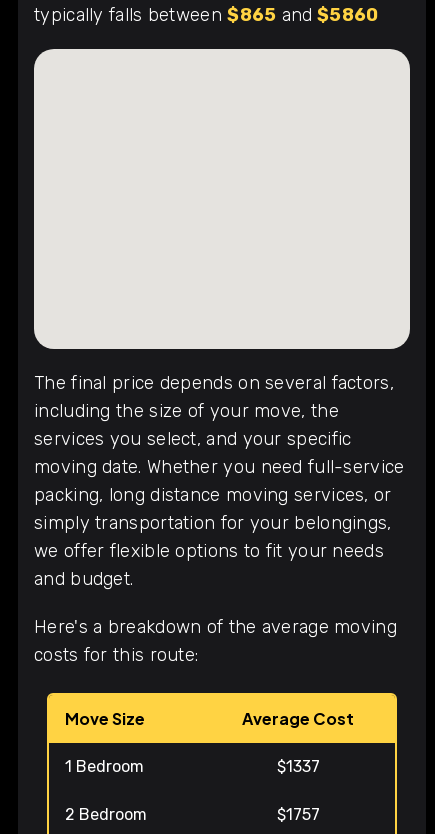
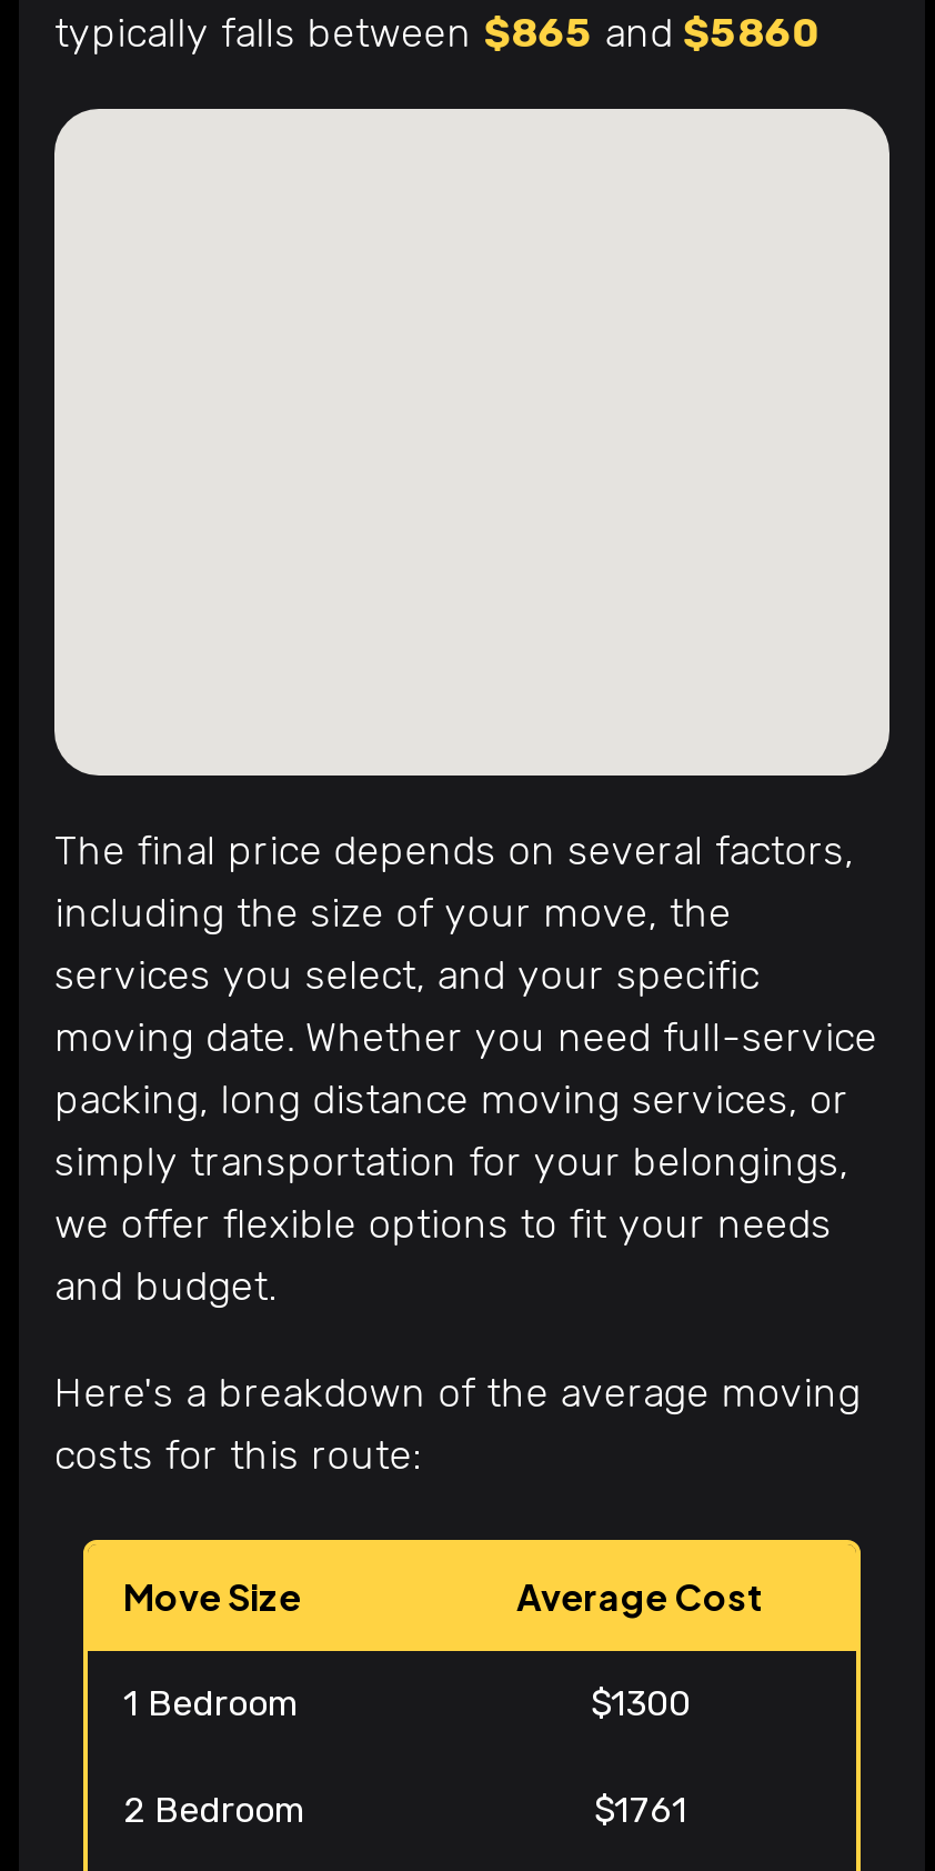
- $1337
+ $1300

- $1757
+ $1761
